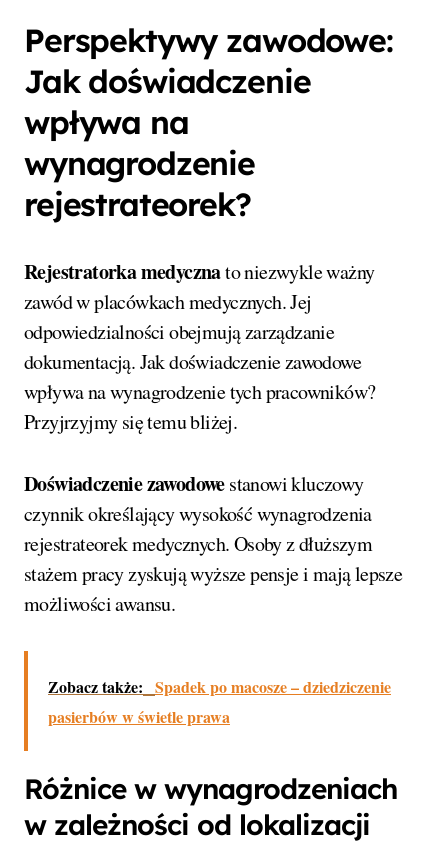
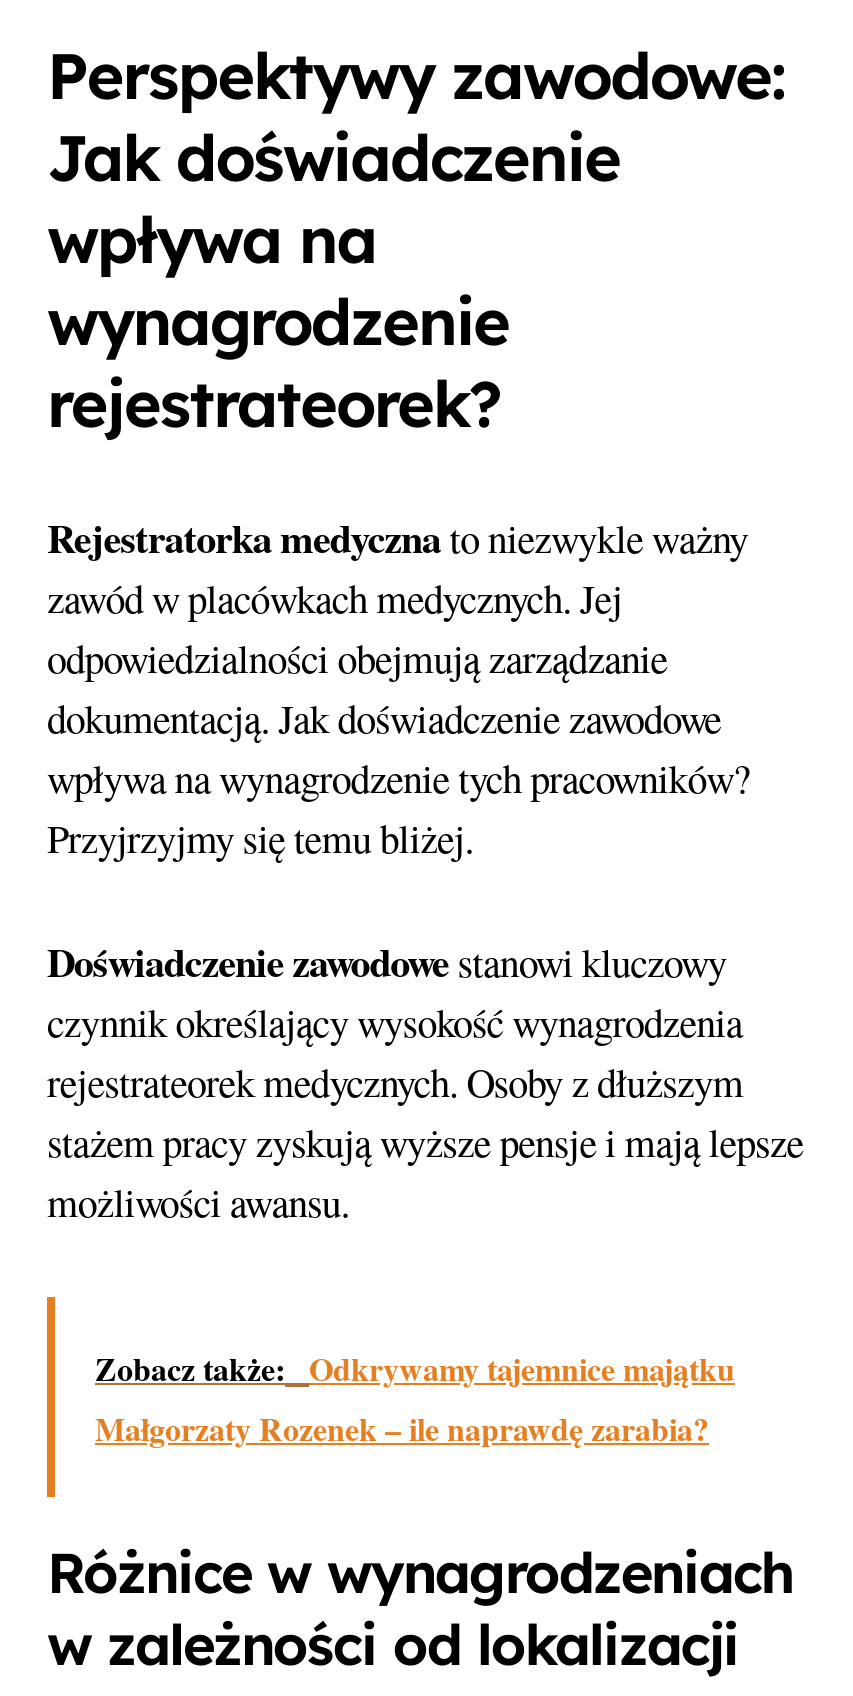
- Zobacz także: Spadek po macosze – dziedziczenie
- pasierbów w świetle prawa
+ Zobacz także: Odkrywamy tajemnice majątku
+ Małgorzaty Rozenek – ile naprawdę zarabia?
